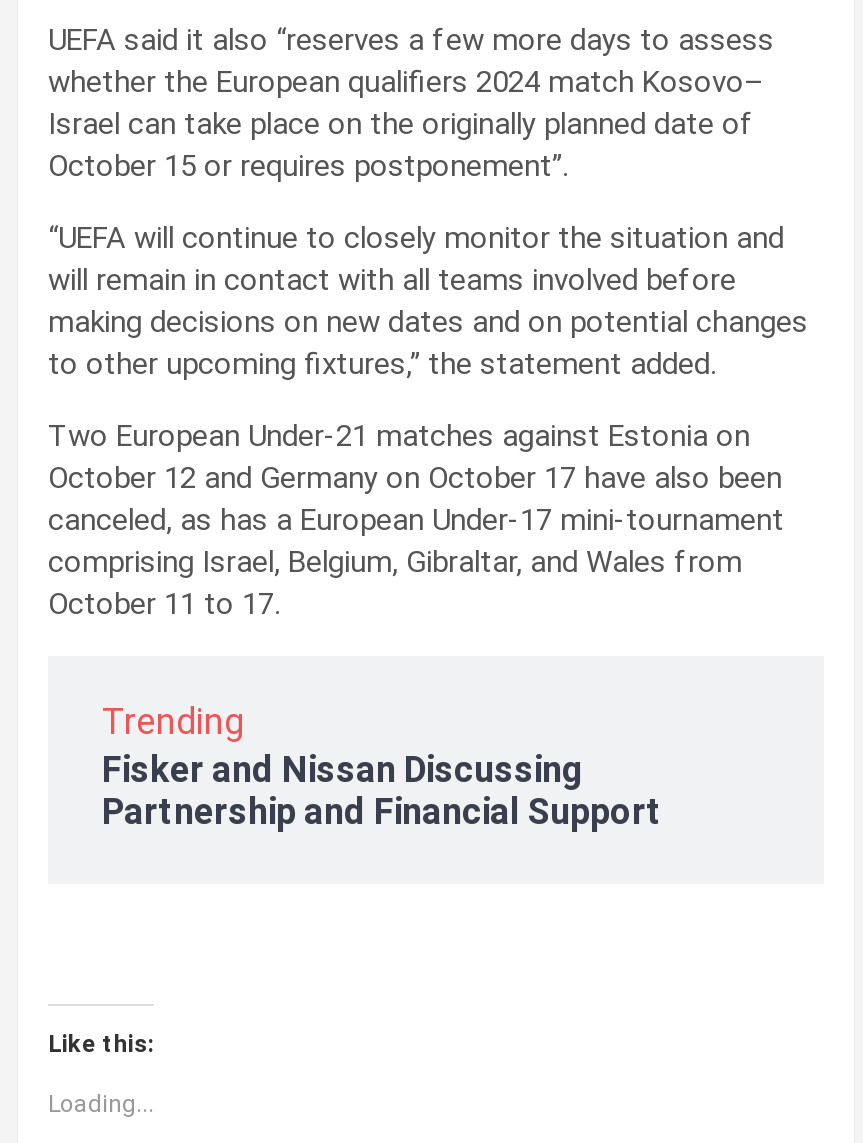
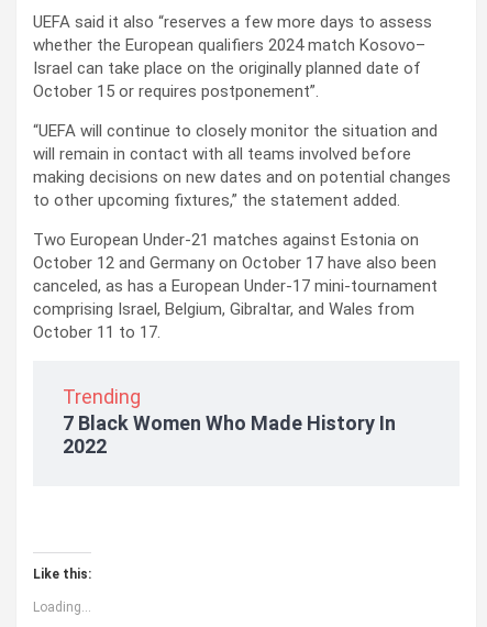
- Fisker and Nissan Discussing
- Partnership and Financial Support
+ 7 Black Women Who Made History In
+ 2022
